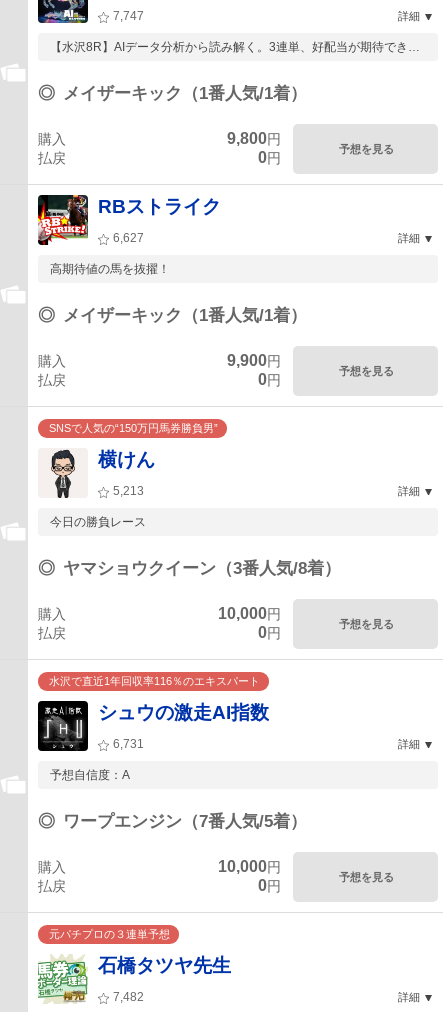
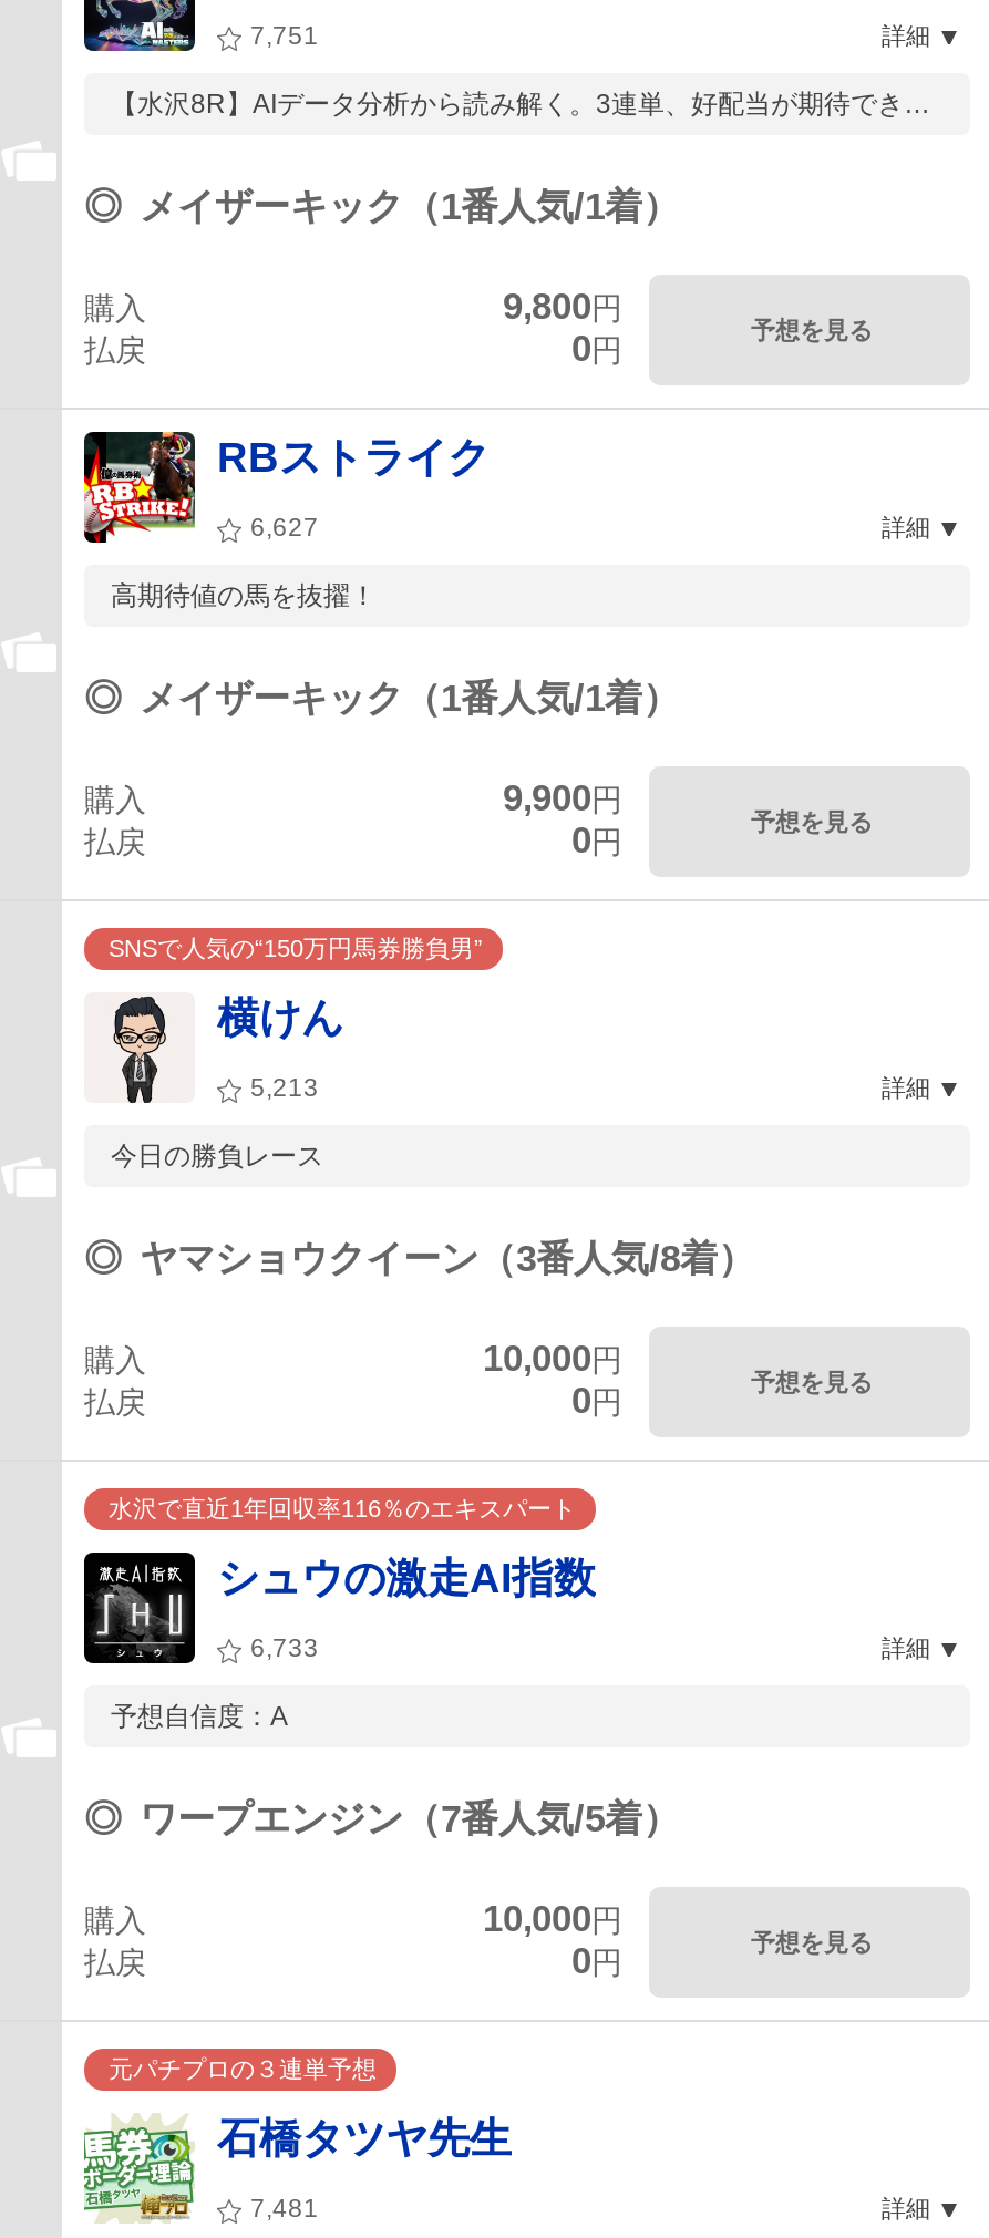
- 7,747
+ 7,751

- 6,731
+ 6,733

- 7,482
+ 7,481
